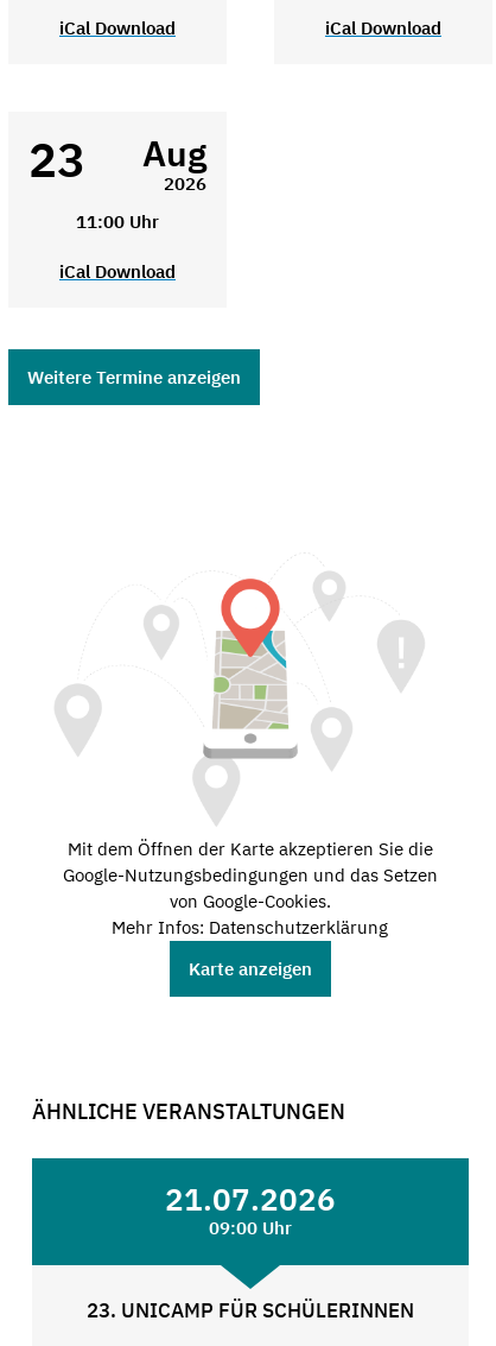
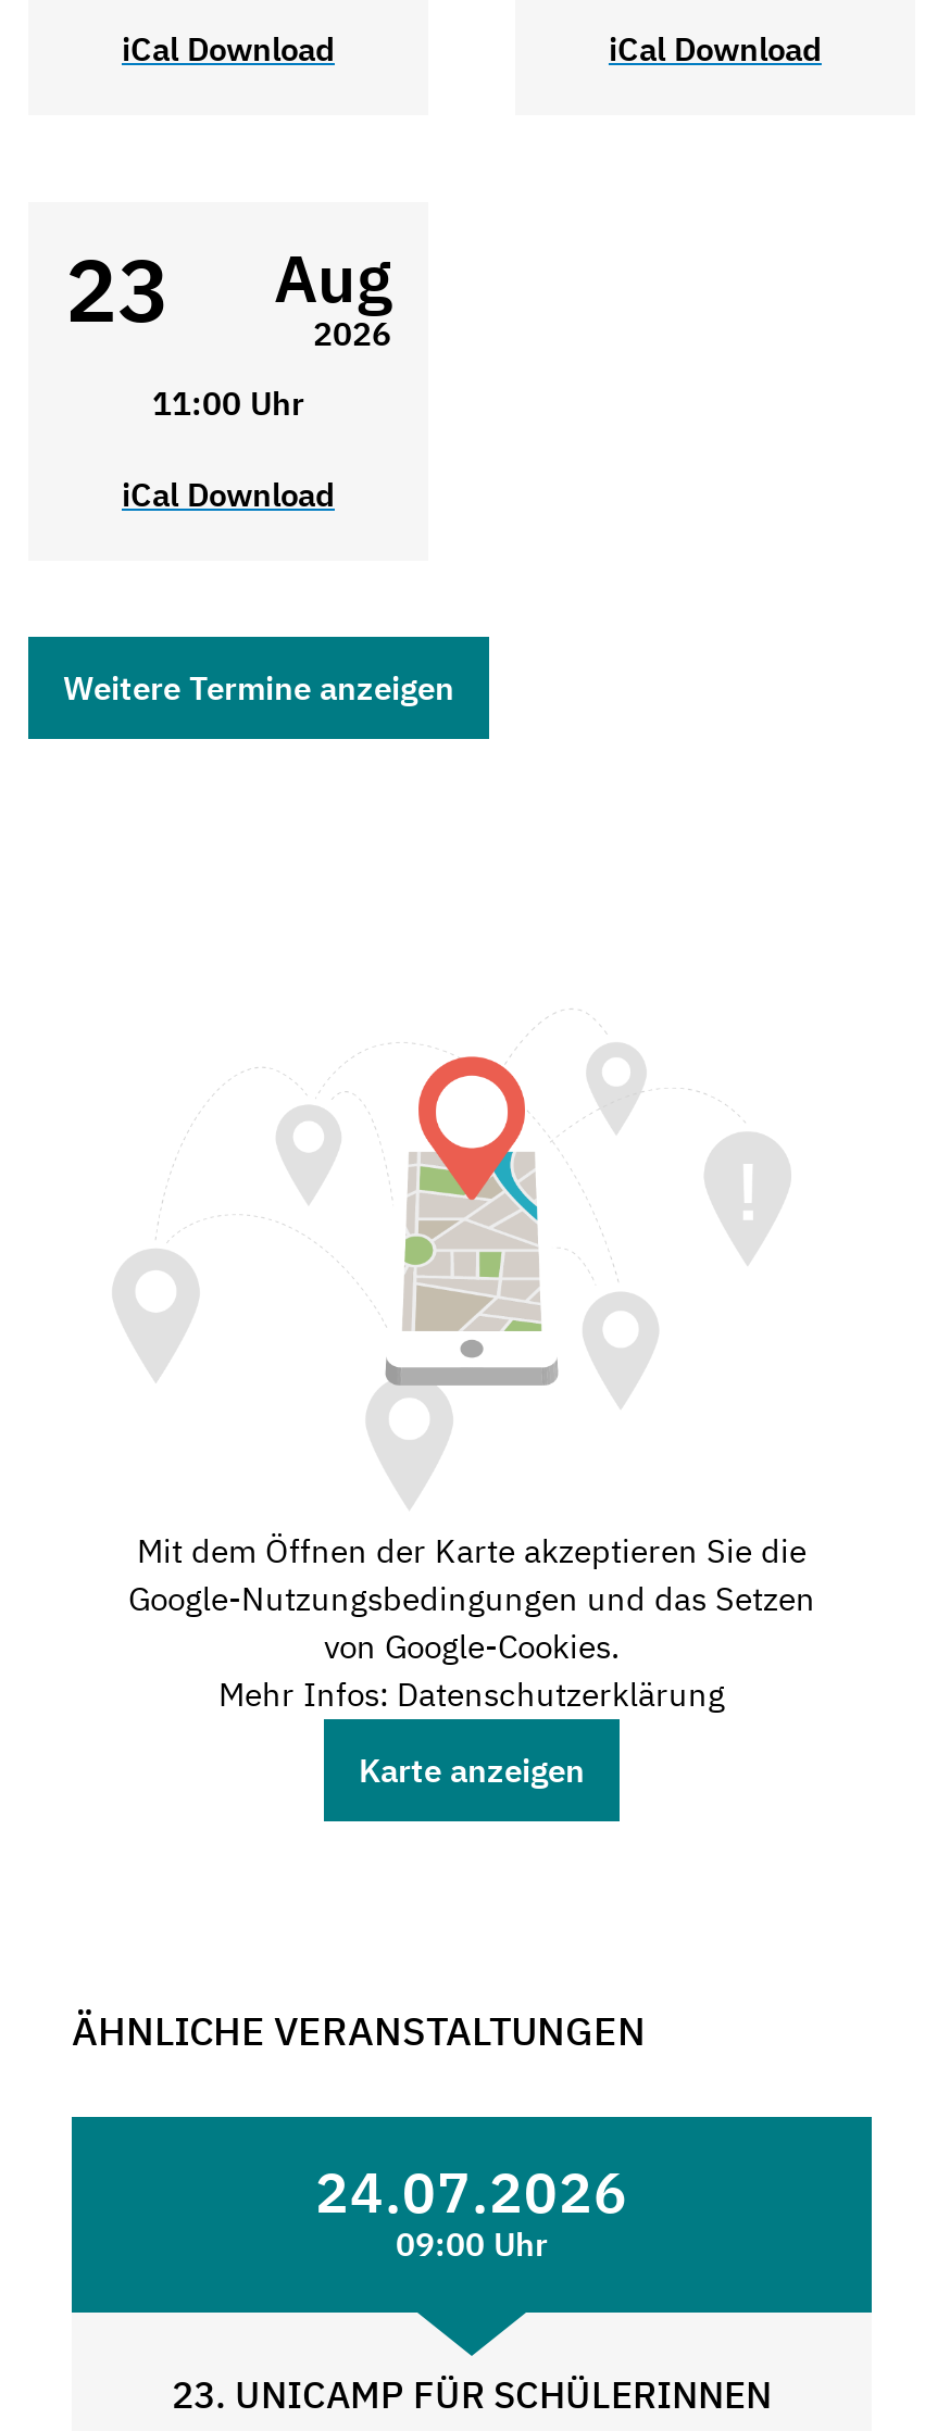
- 21.07.2026
+ 24.07.2026
